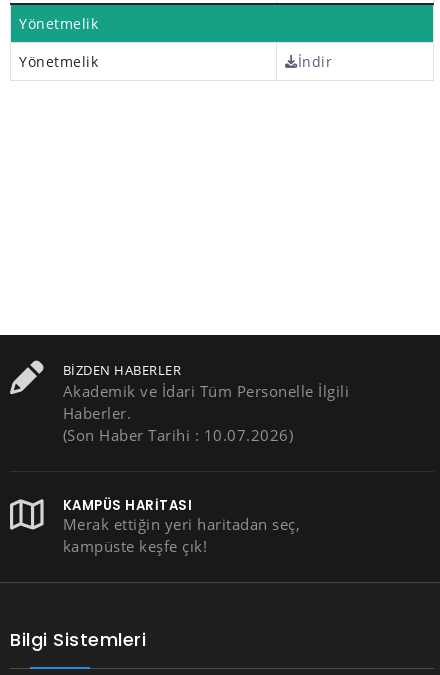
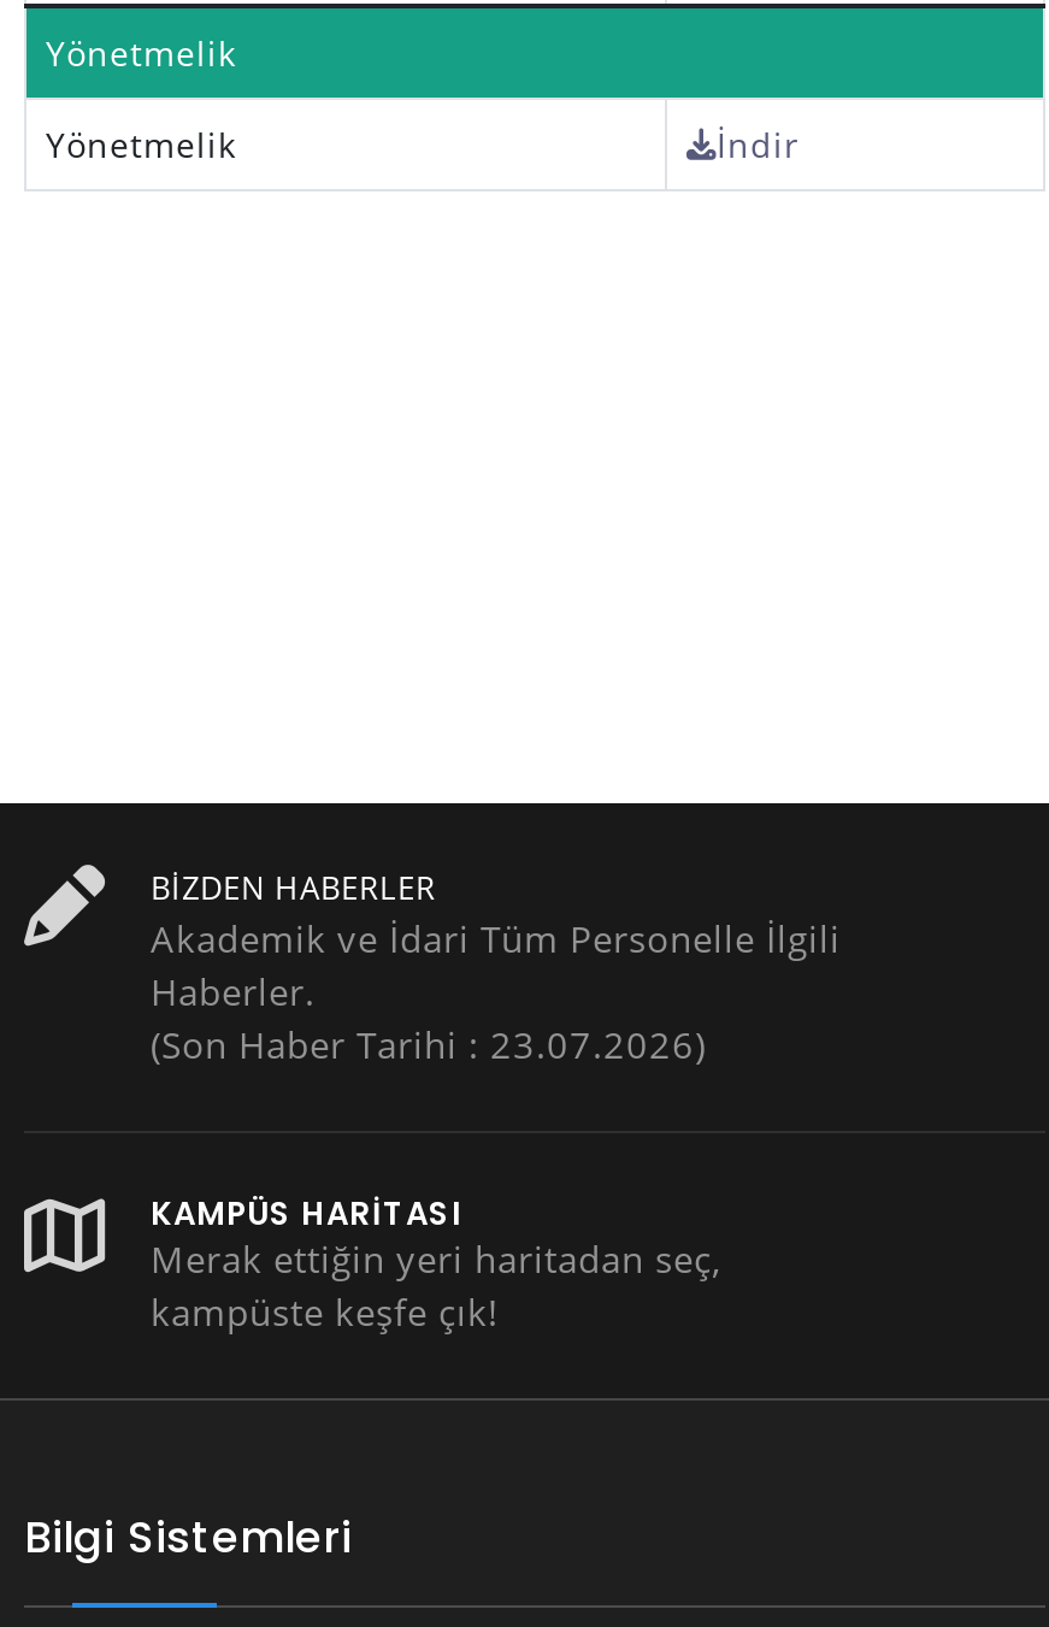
- (Son Haber Tarihi : 10.07.2026)
+ (Son Haber Tarihi : 23.07.2026)
